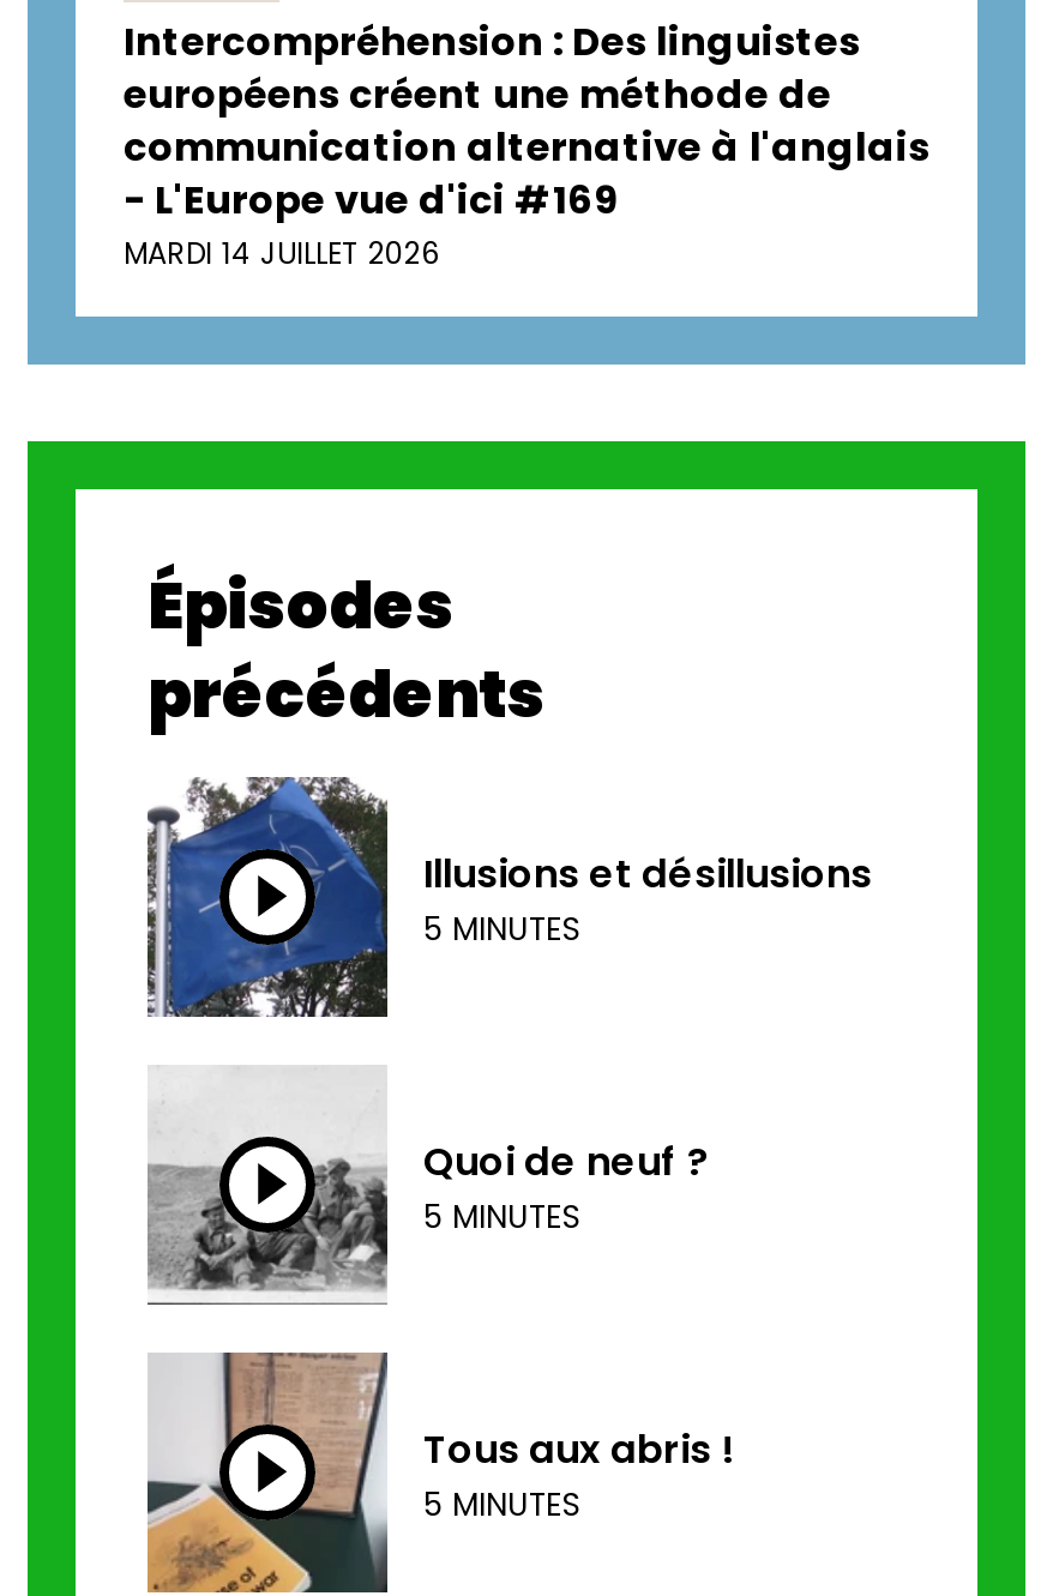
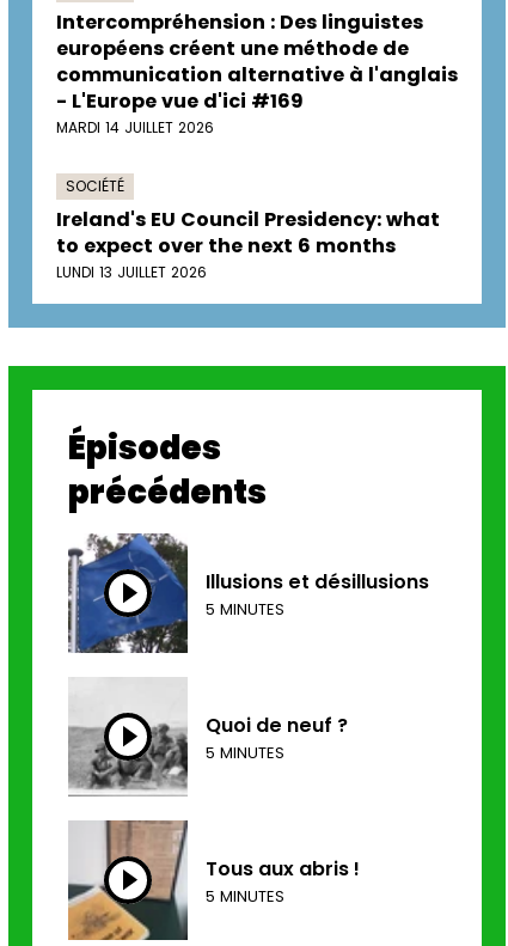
+ SOCIÉTÉ
+ Ireland's EU Council Presidency: what
+ to expect over the next 6 months
+ LUNDI 13 JUILLET 2026
